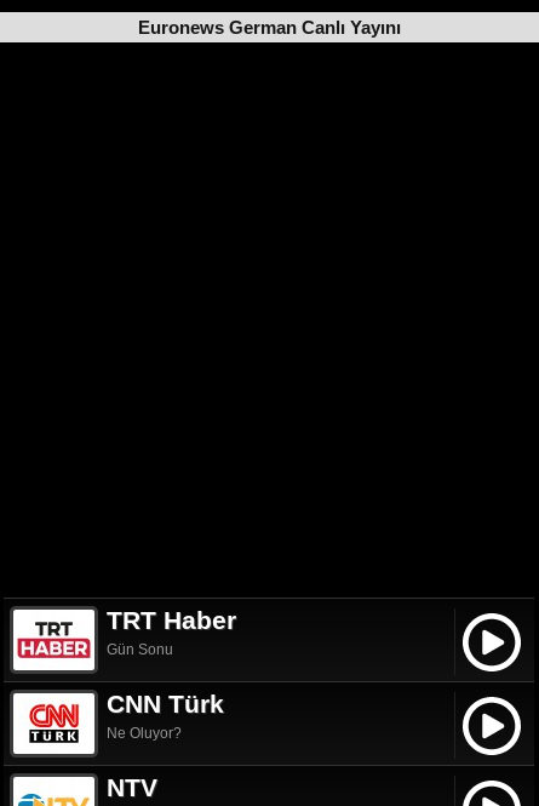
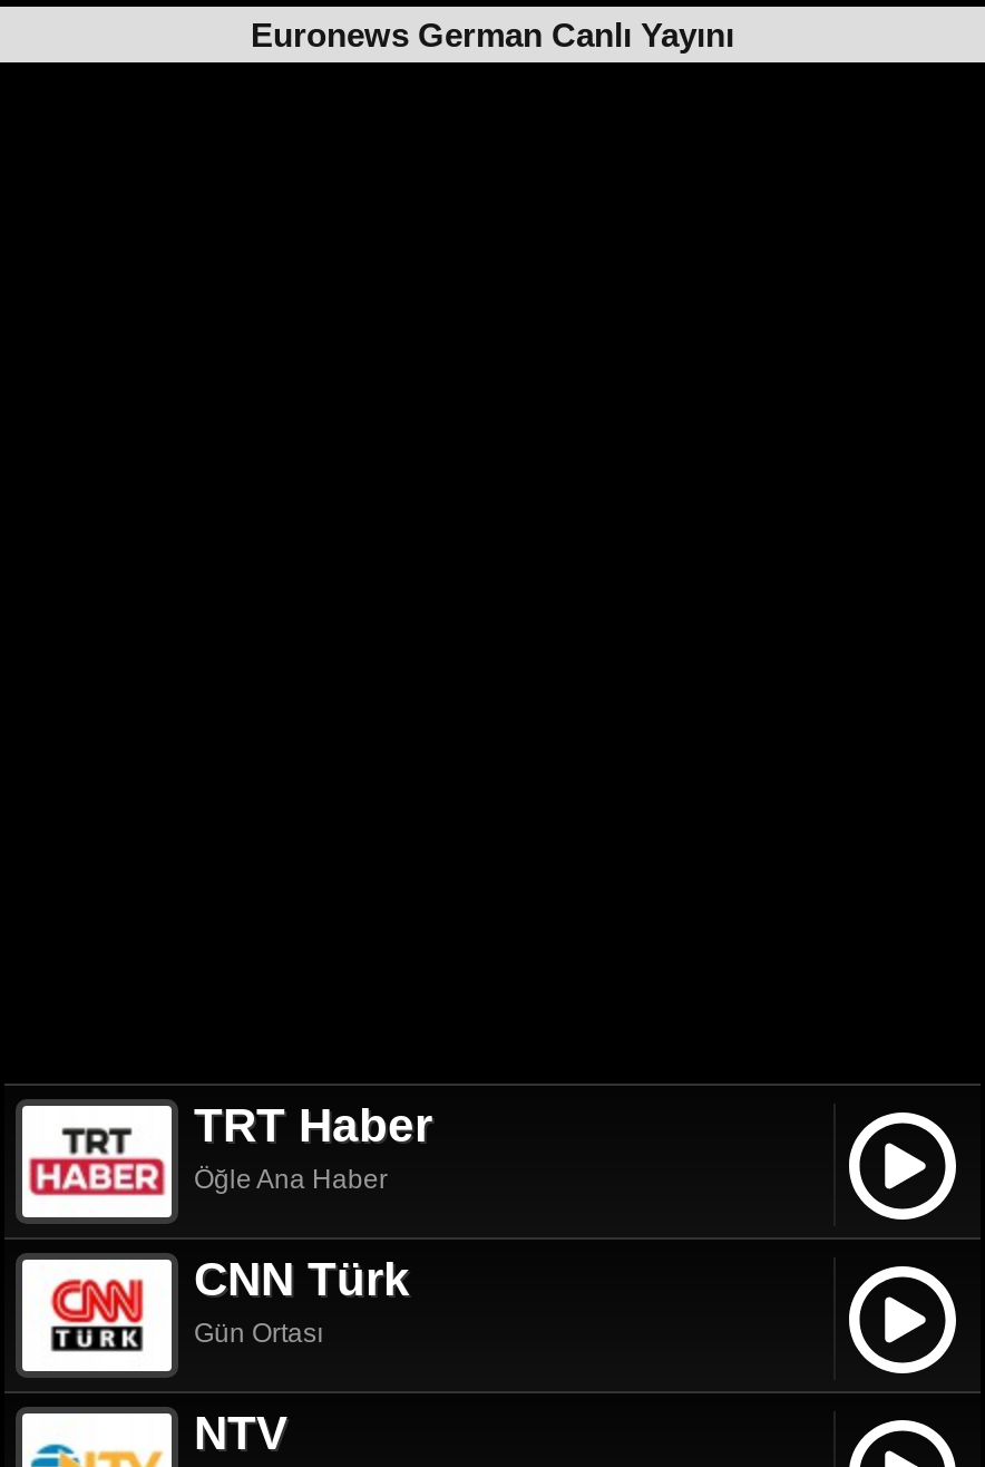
- Gün Sonu
+ Öğle Ana Haber

- Ne Oluyor?
+ Gün Ortası
